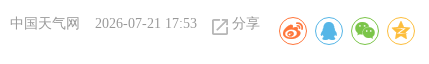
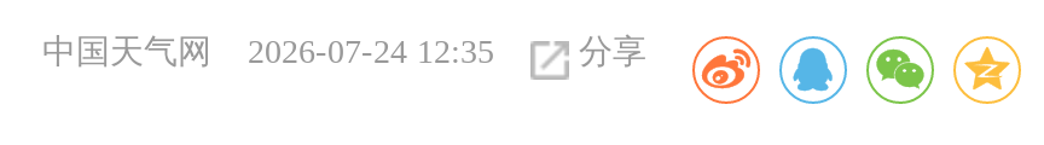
- 中国天气网 2026-07-21 17:53
+ 中国天气网 2026-07-24 12:35
